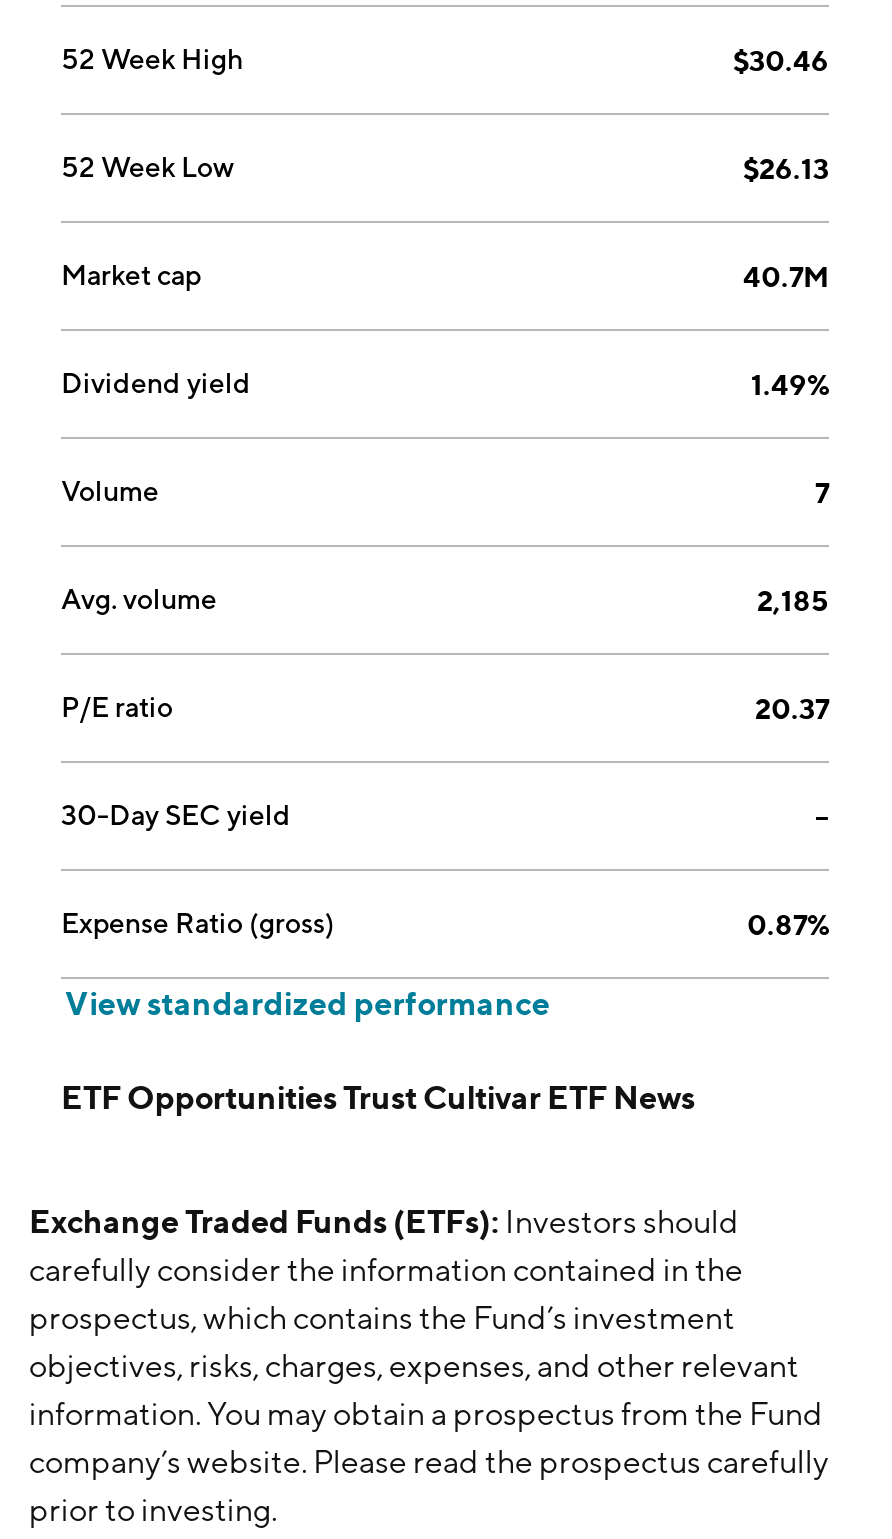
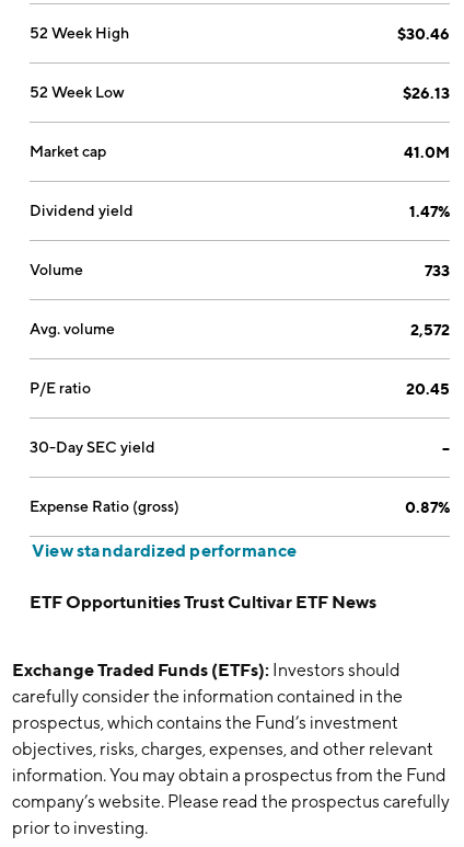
- 40.7M
+ 41.0M

- 1.49%
+ 1.47%

- 7
+ 733

- 2,185
+ 2,572

- 20.37
+ 20.45
